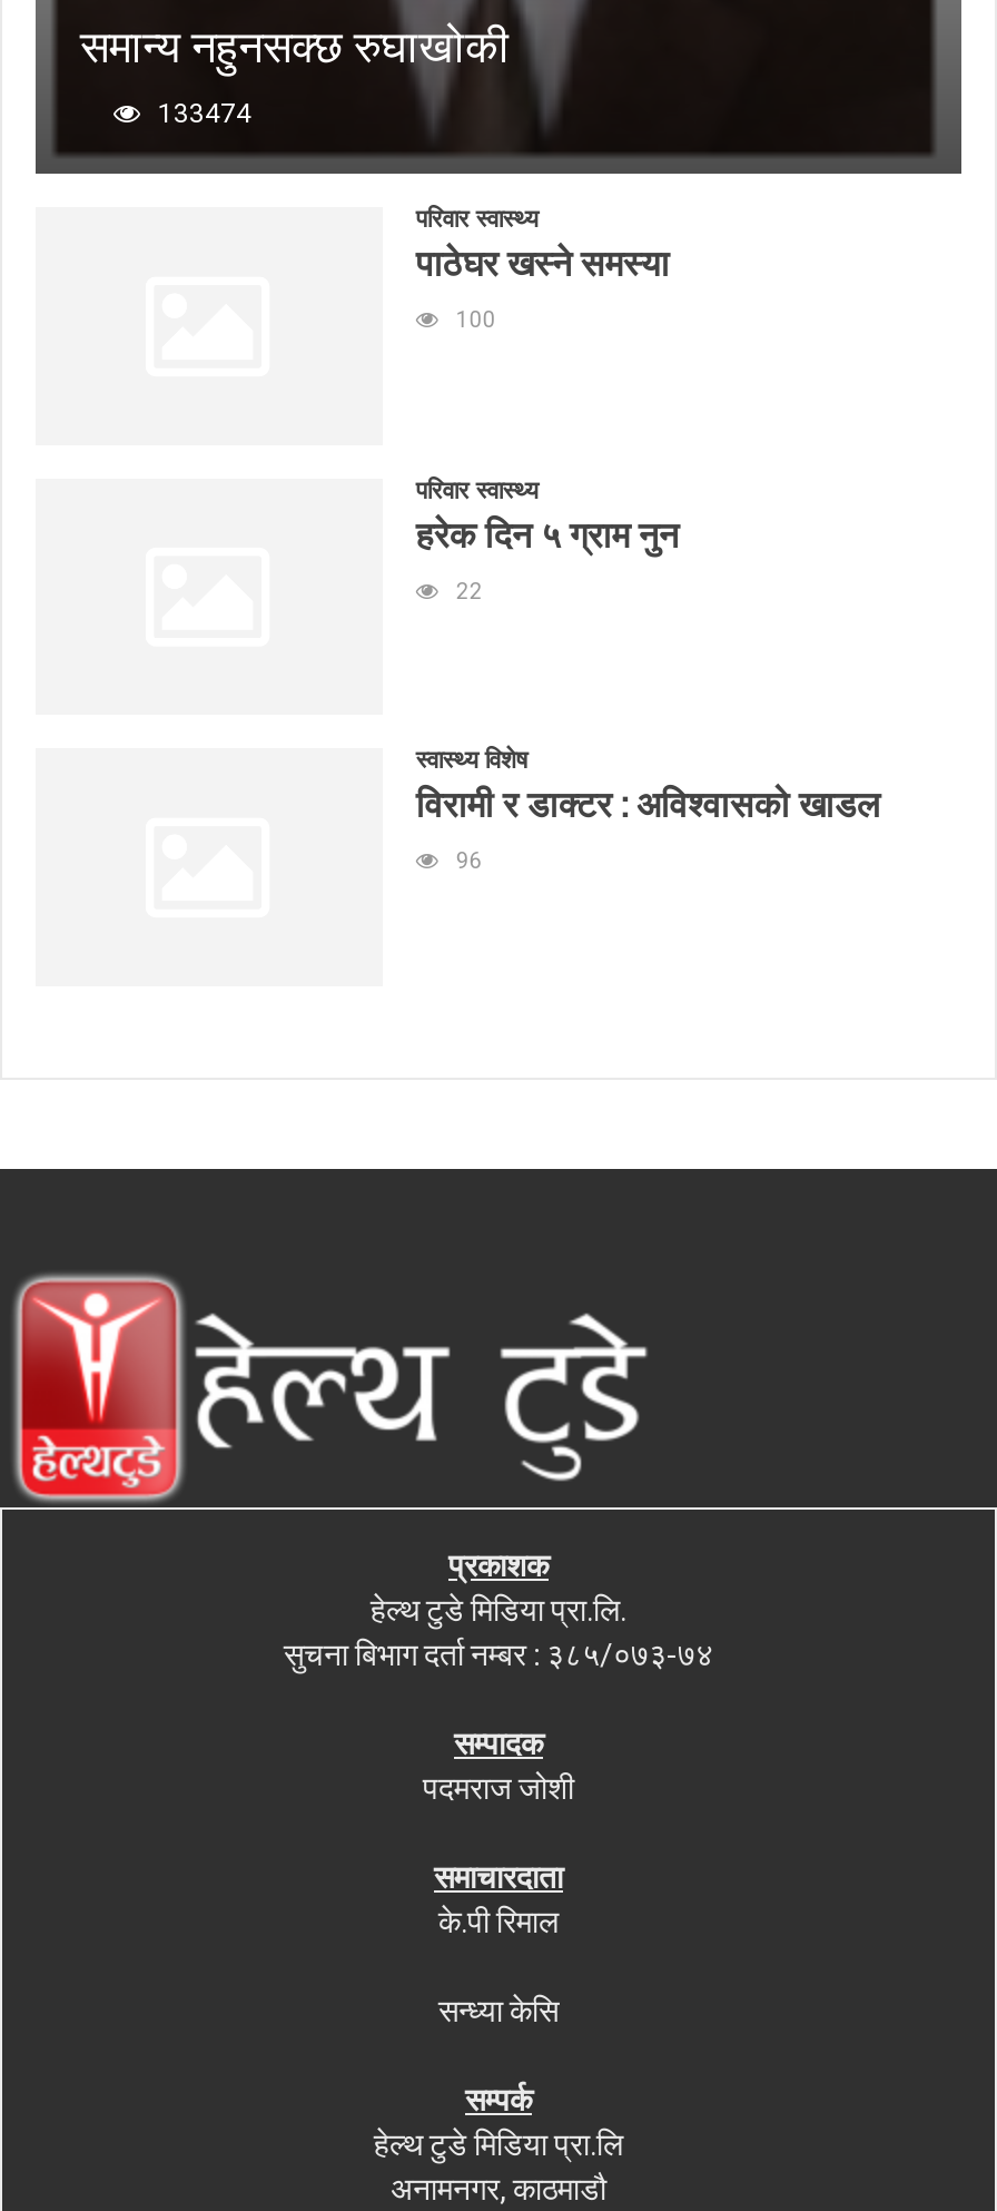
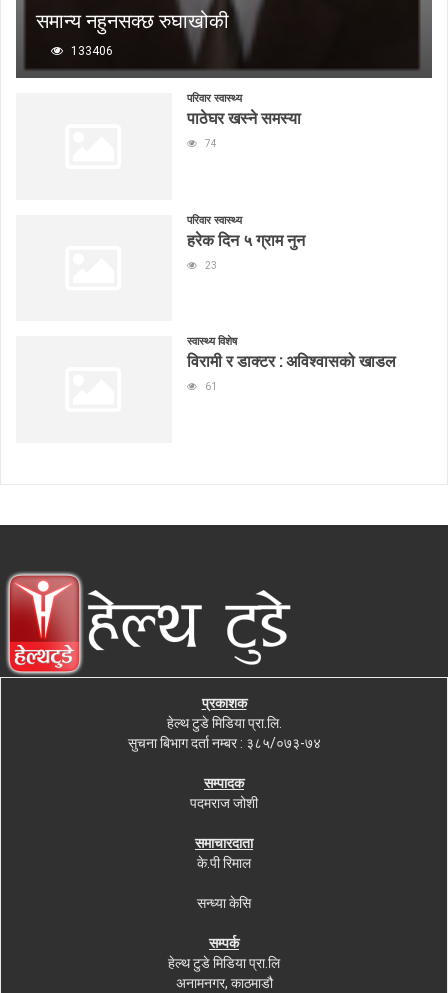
- 133474
+ 133406

- 100
+ 74

- 22
+ 23

- 96
+ 61
